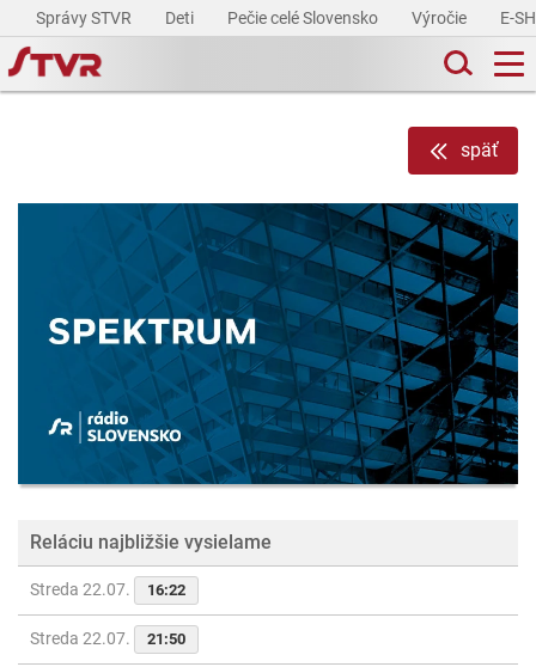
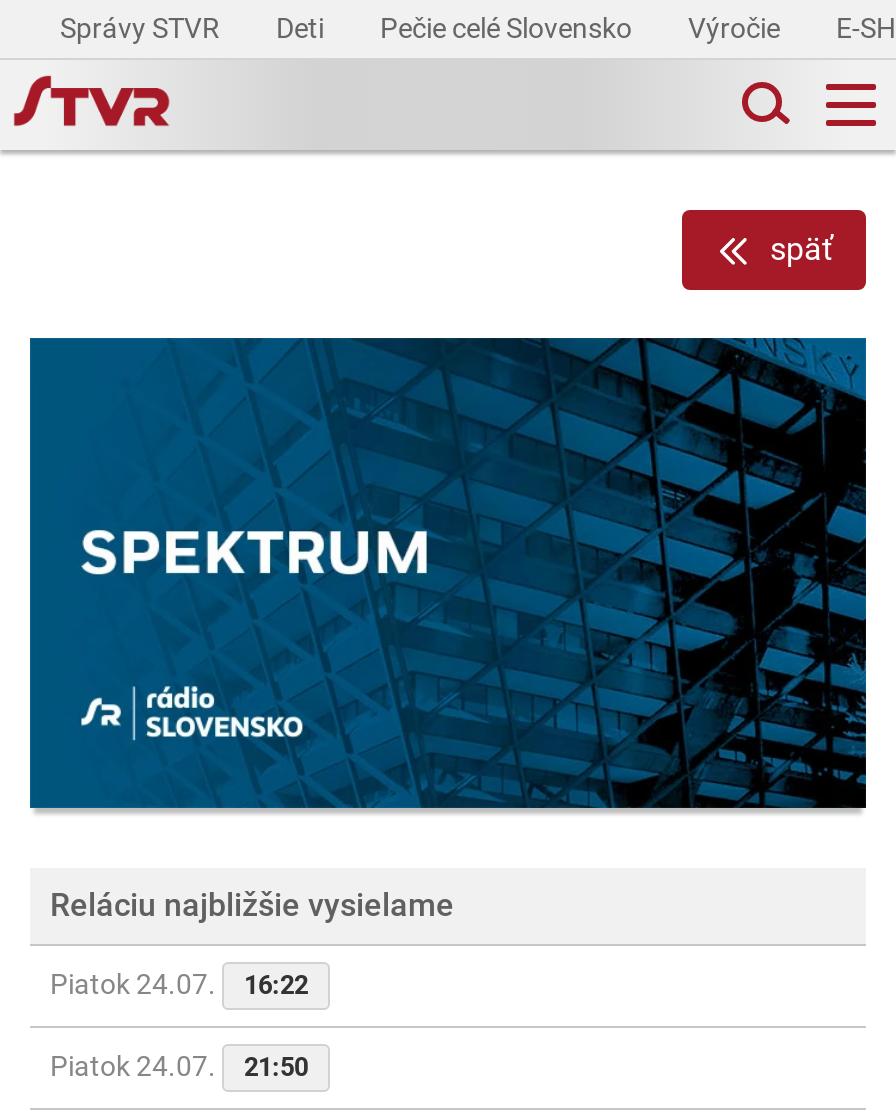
- Streda 22.07. 16:22
+ Piatok 24.07. 16:22

- Streda 22.07. 21:50
+ Piatok 24.07. 21:50
